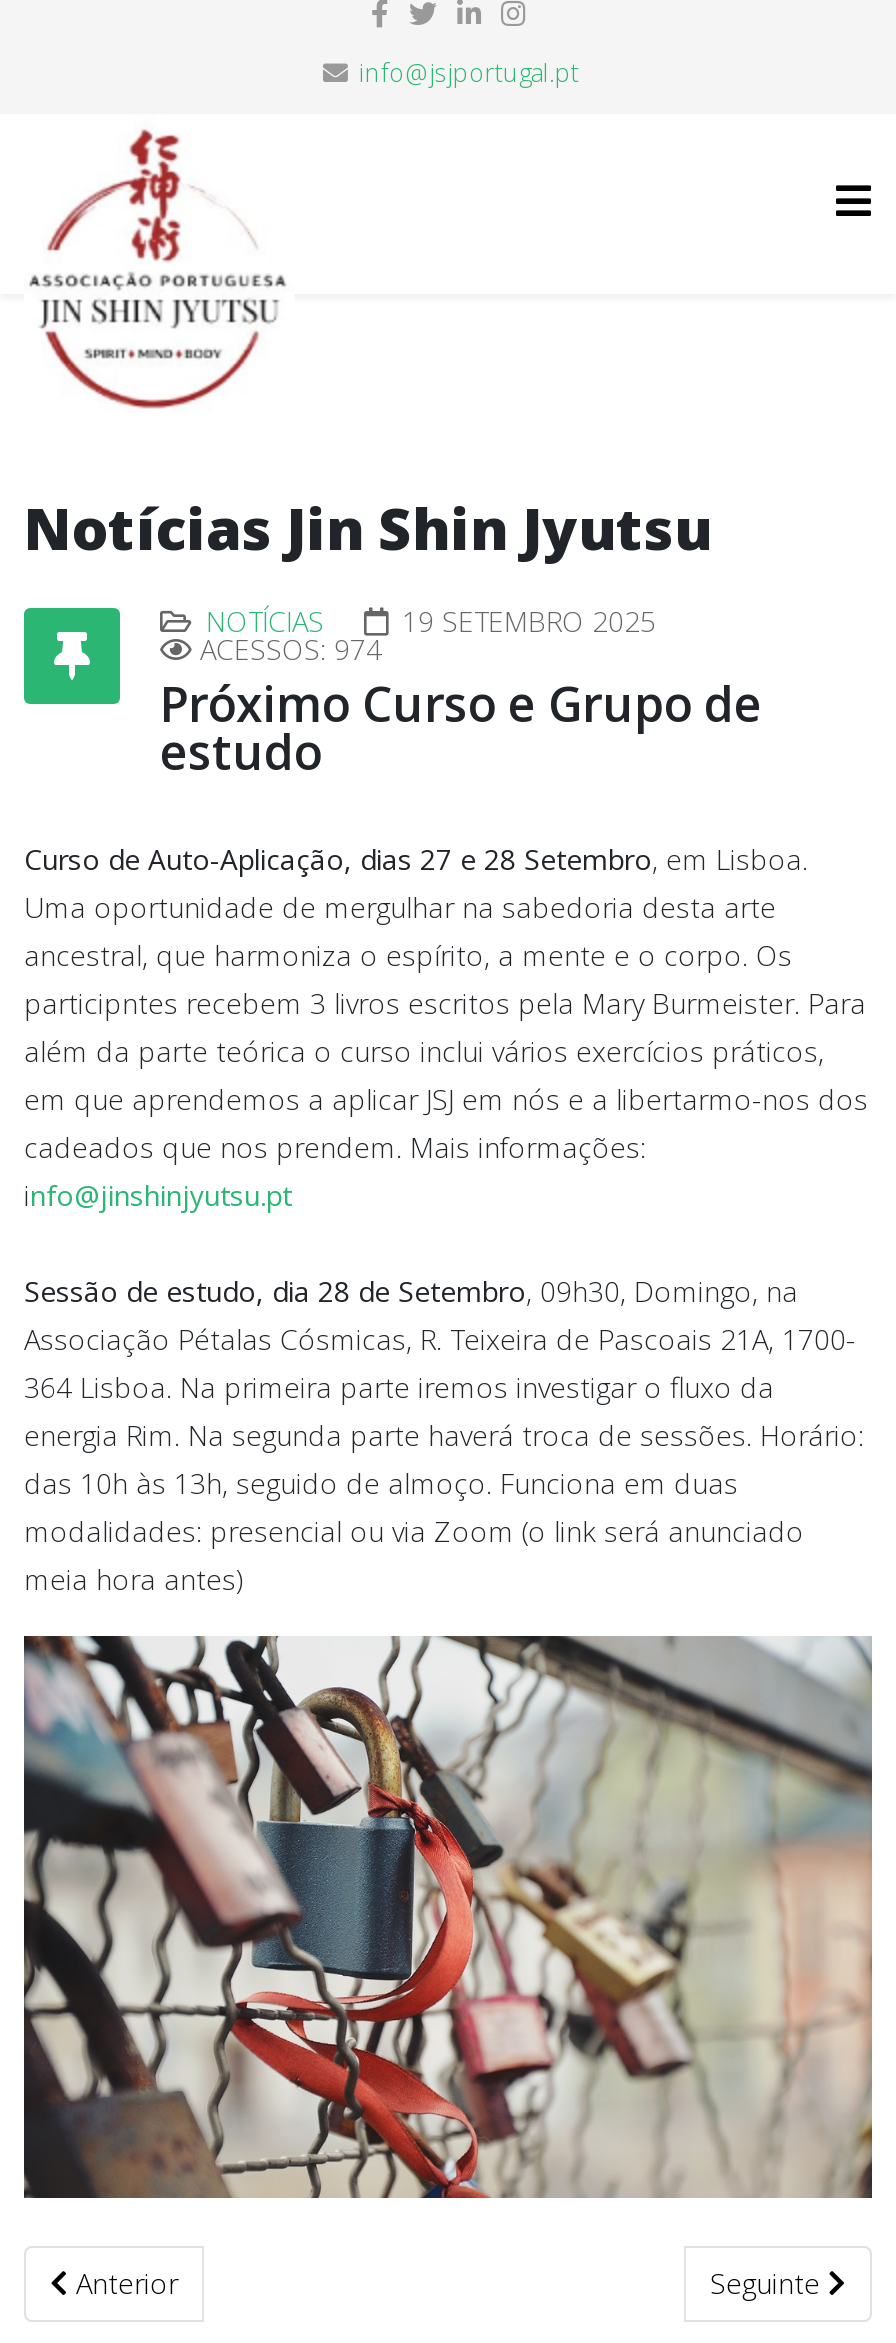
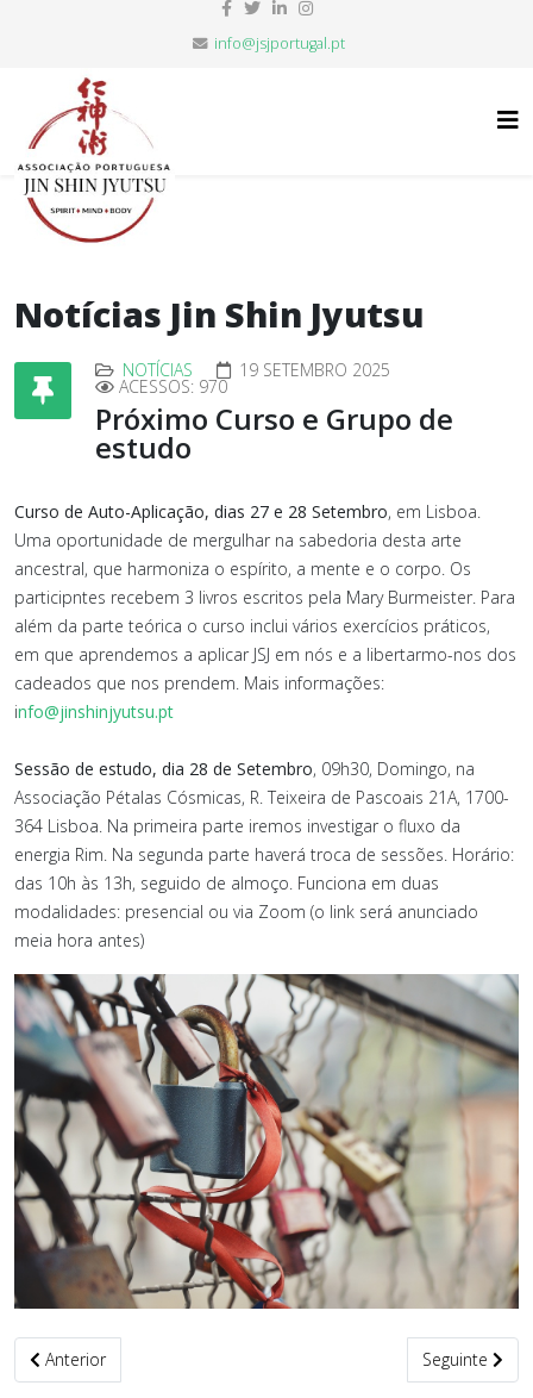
- ACESSOS: 974
+ ACESSOS: 970
